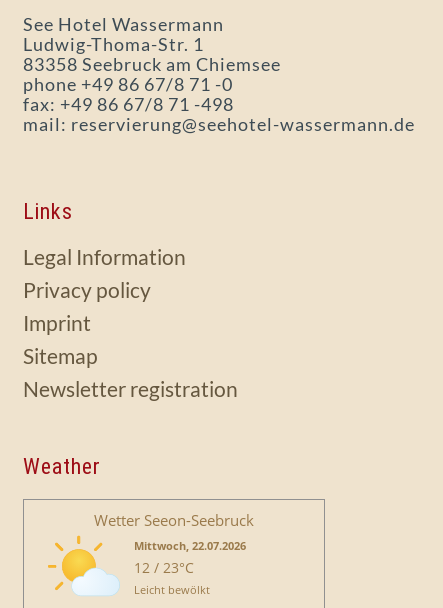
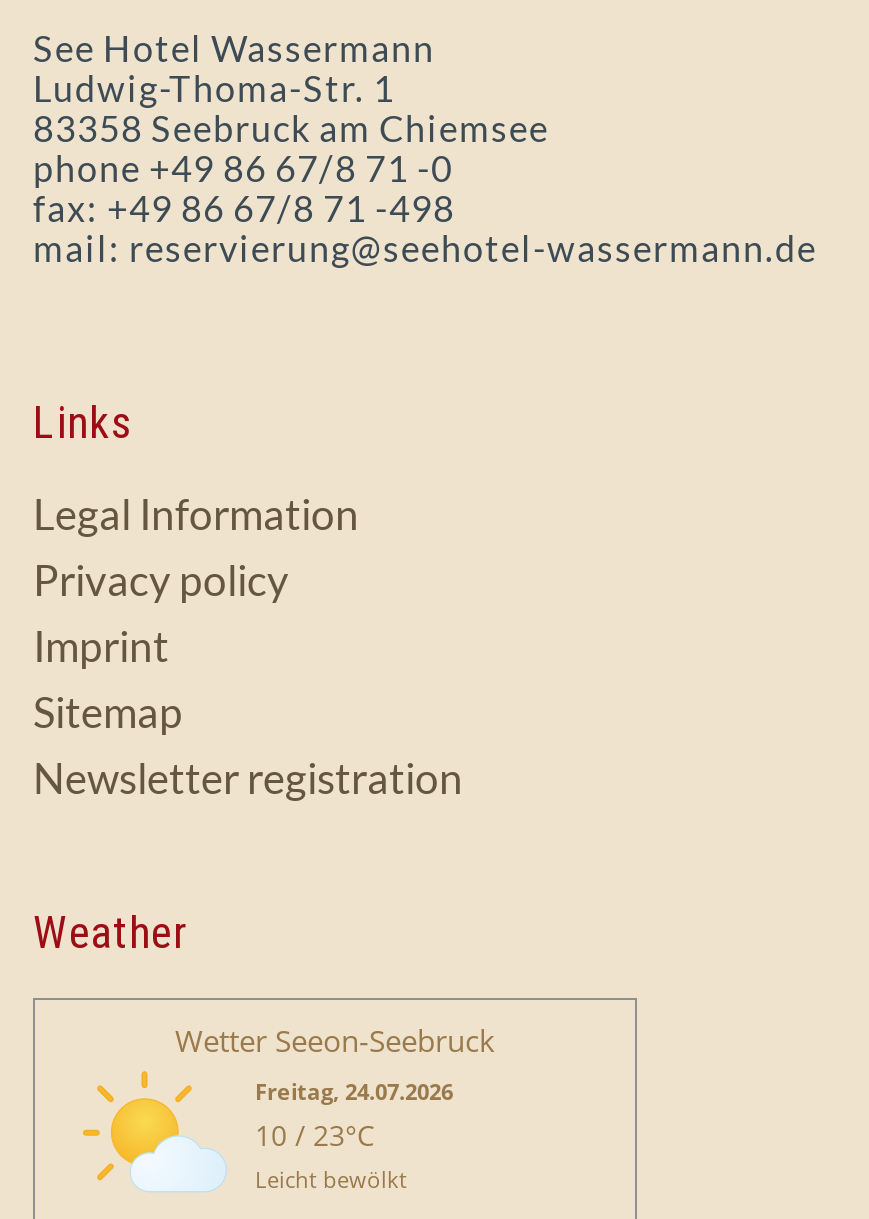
- Mittwoch, 22.07.2026
- 12 / 23°C
+ Freitag, 24.07.2026
+ 10 / 23°C
